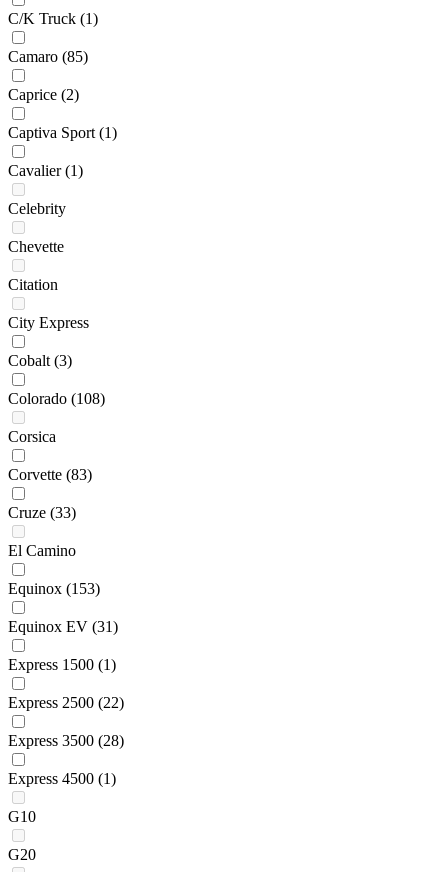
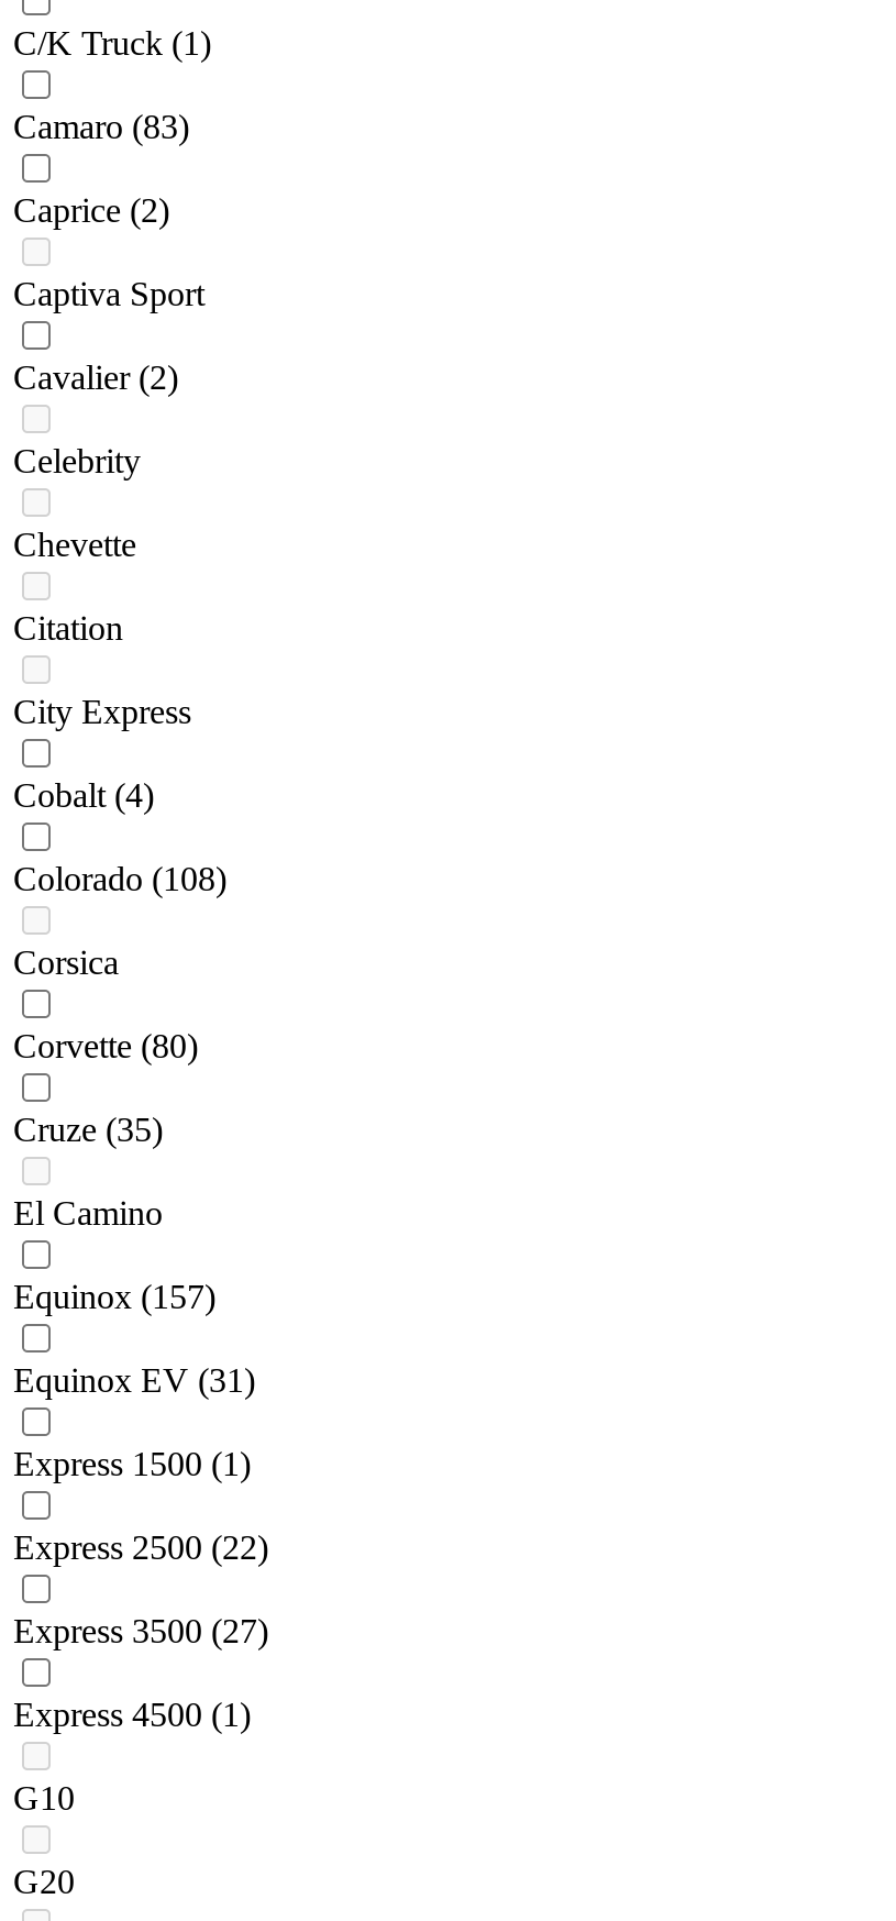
- Camaro (85)
+ Camaro (83)

- Captiva Sport (1)
+ Captiva Sport

- Cavalier (1)
+ Cavalier (2)

- Cobalt (3)
+ Cobalt (4)

- Corvette (83)
+ Corvette (80)

- Cruze (33)
+ Cruze (35)

- Equinox (153)
+ Equinox (157)

- Express 3500 (28)
+ Express 3500 (27)
